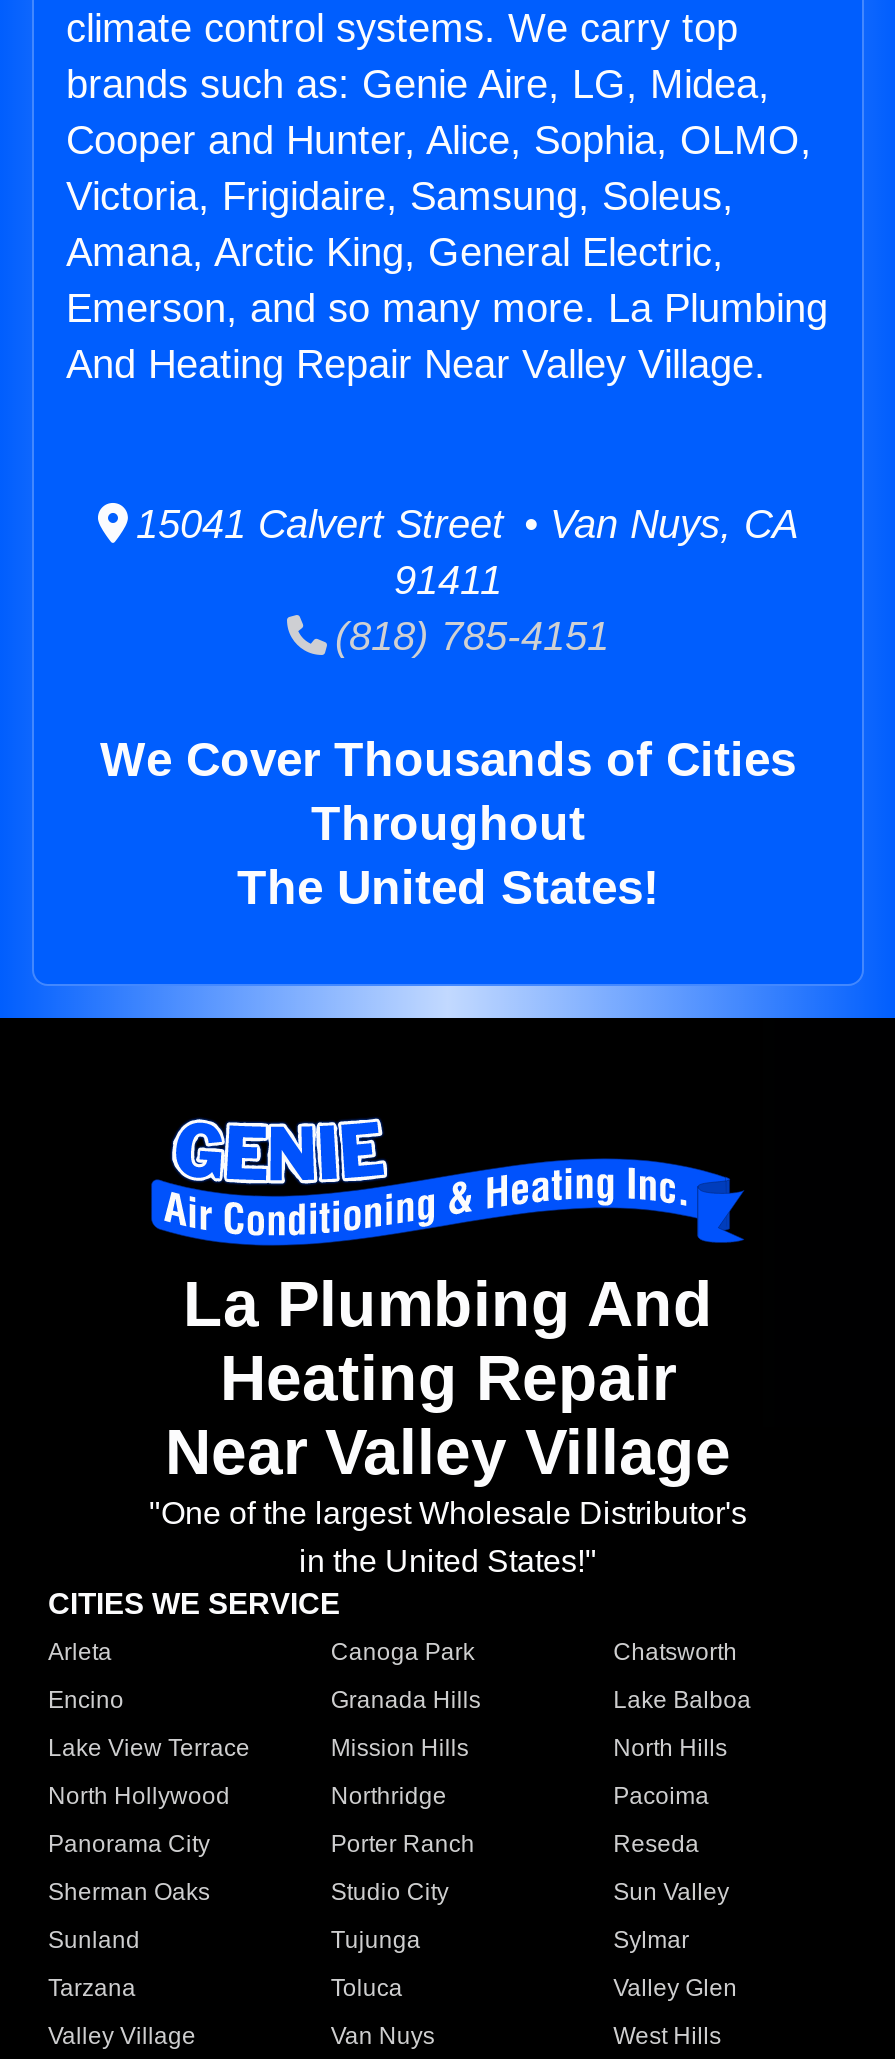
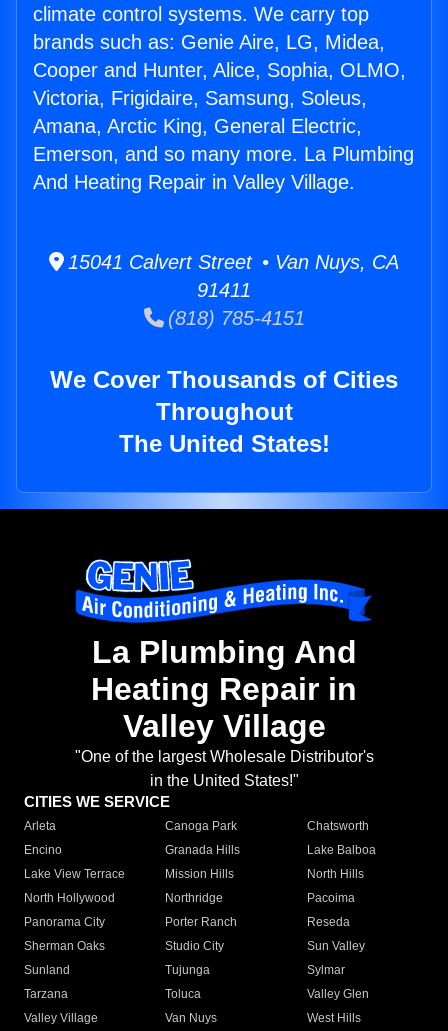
- And Heating Repair Near Valley Village.
+ And Heating Repair in Valley Village.

- Heating Repair
- Near Valley Village
+ Heating Repair in
+ Valley Village
